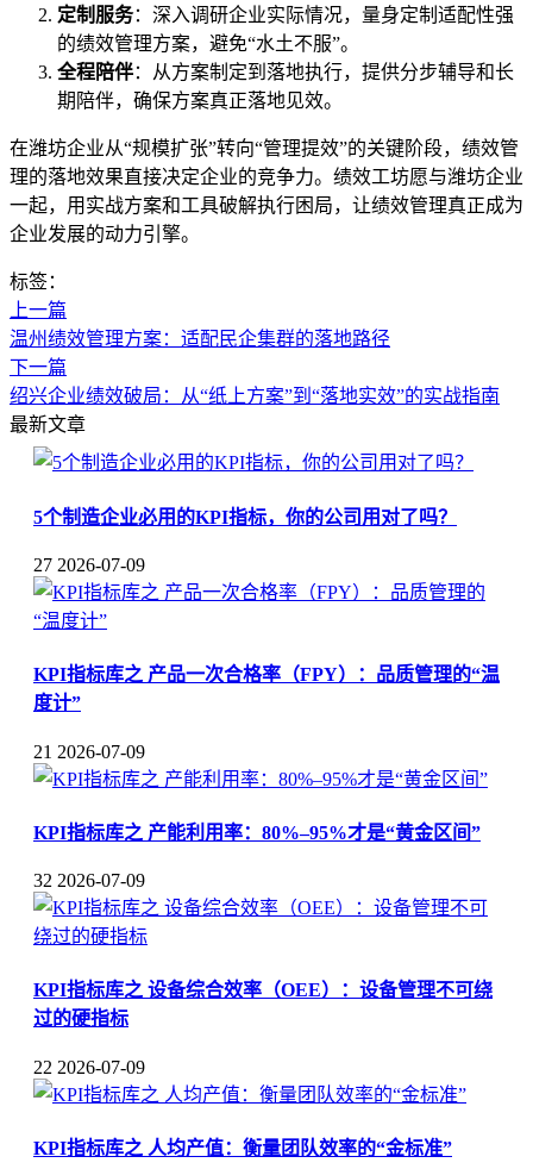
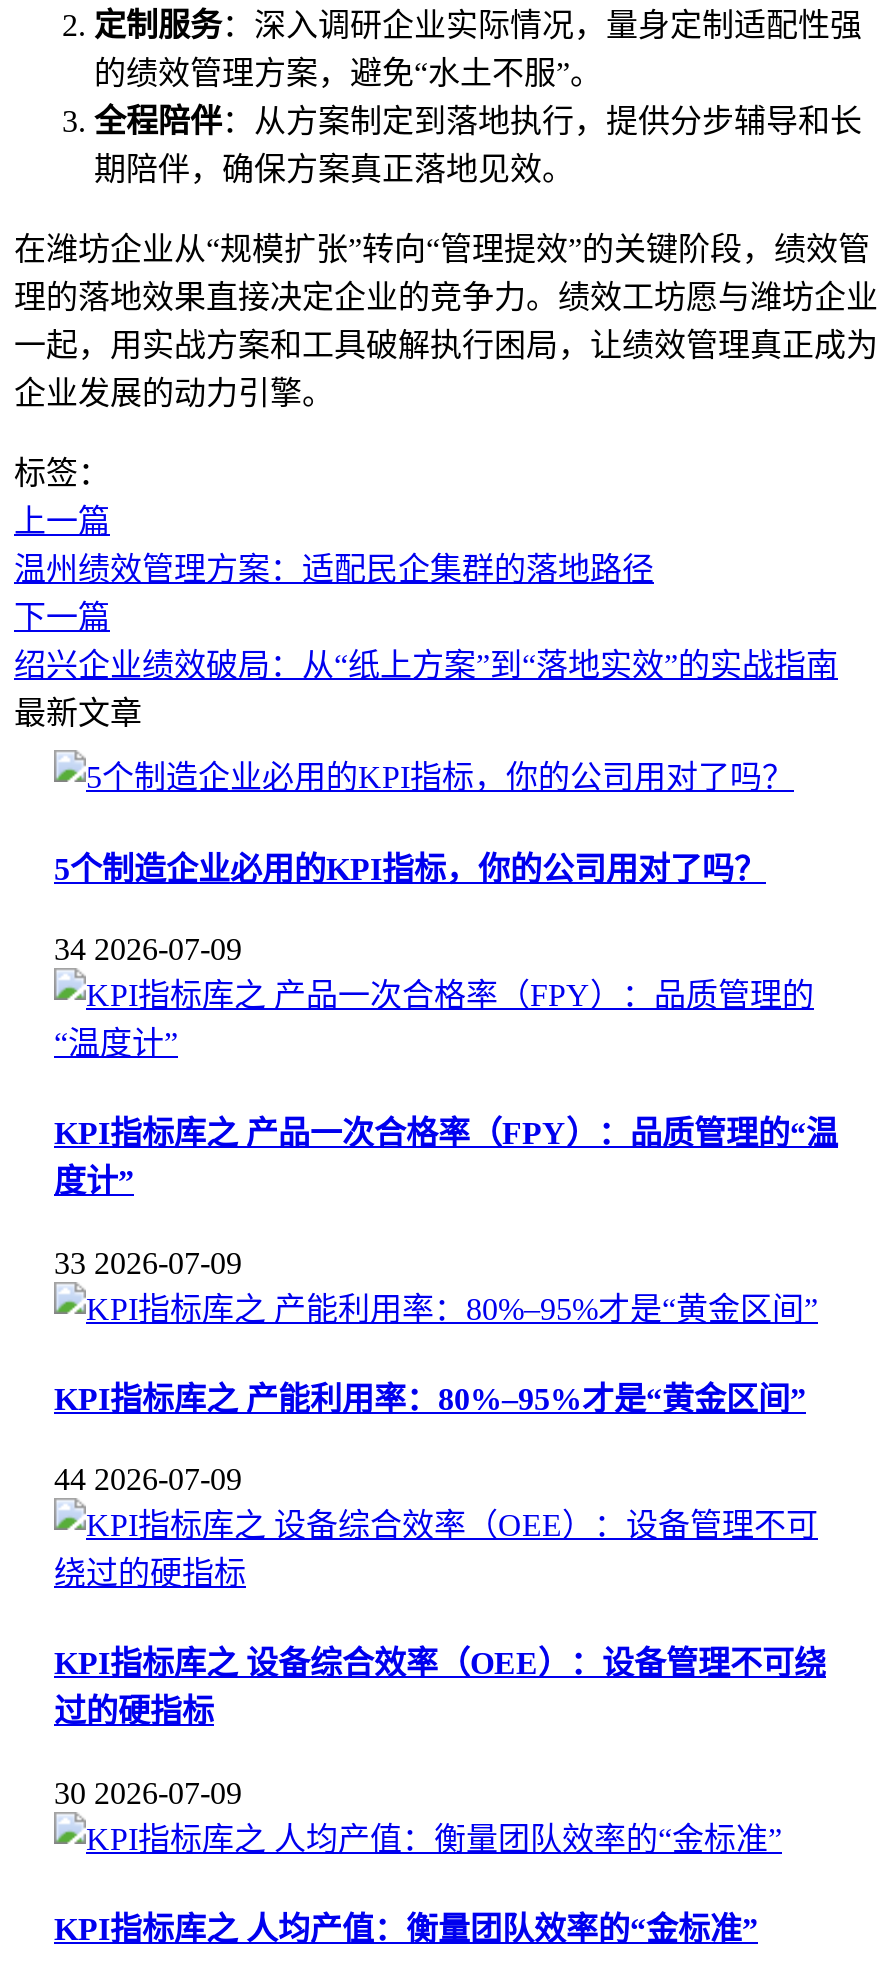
- 27 2026-07-09
+ 34 2026-07-09

- 21 2026-07-09
+ 33 2026-07-09

- 32 2026-07-09
+ 44 2026-07-09

- 22 2026-07-09
+ 30 2026-07-09
